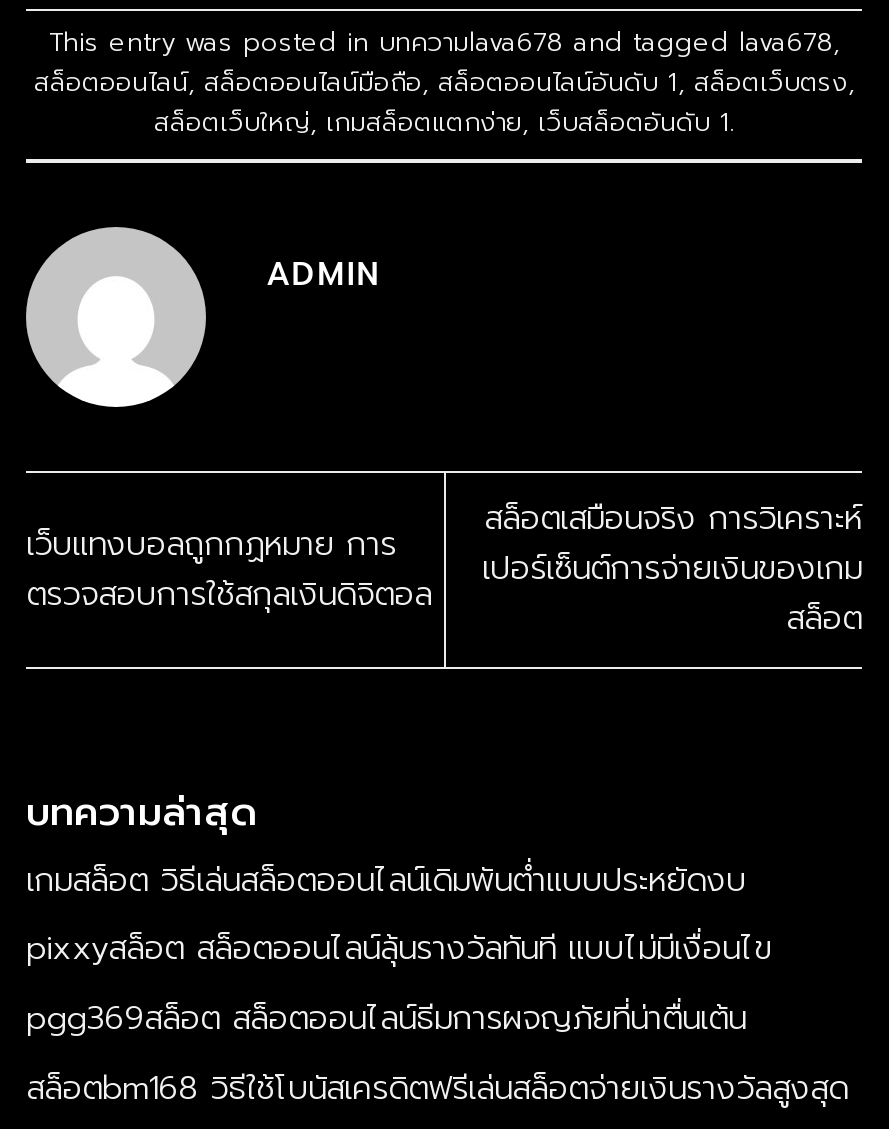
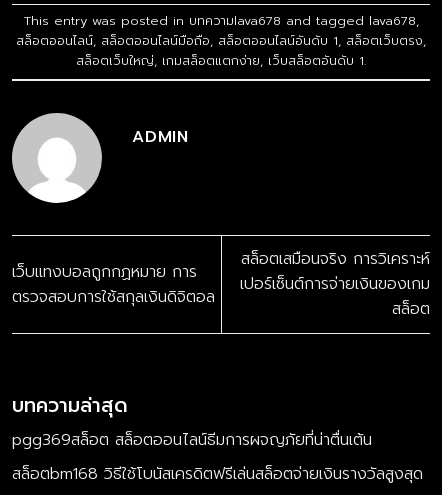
- เกมสล็อต วิธีเล่นสล็อตออนไลน์เดิมพันต่ำแบบประหยัดงบ
- pixxyสล็อต สล็อตออนไลน์ลุ้นรางวัลทันที แบบไม่มีเงื่อนไข
